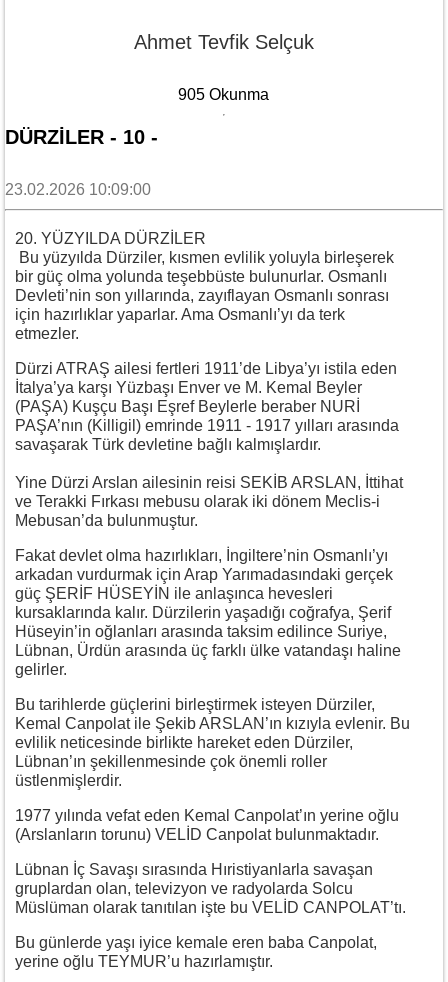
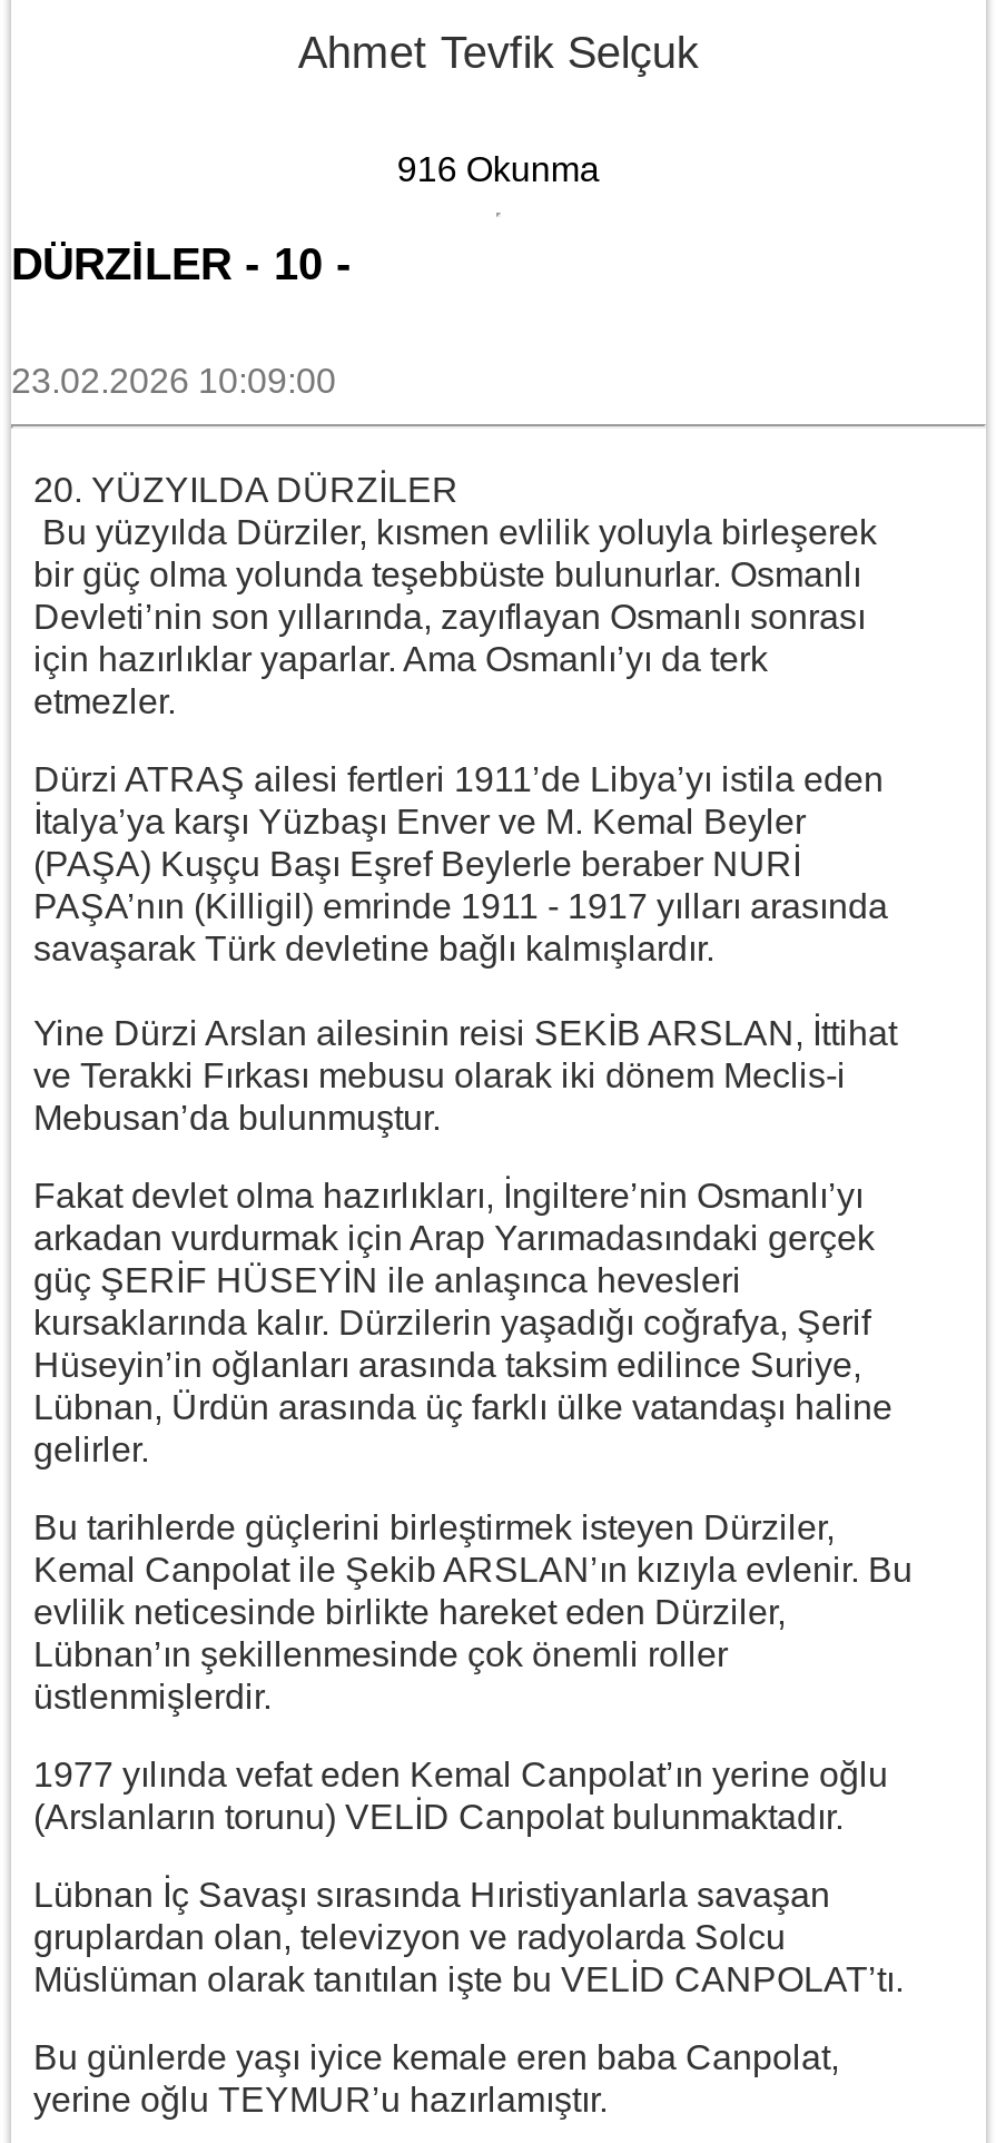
- 905 Okunma
+ 916 Okunma
